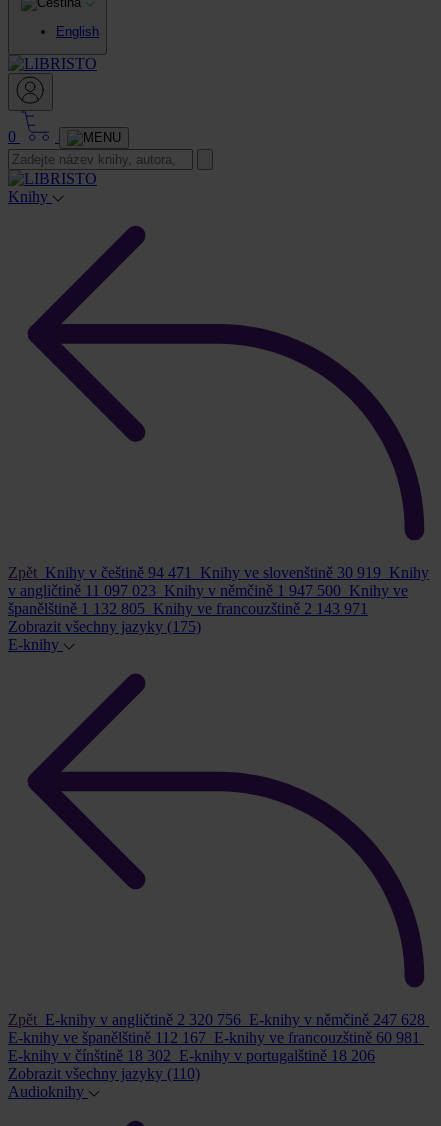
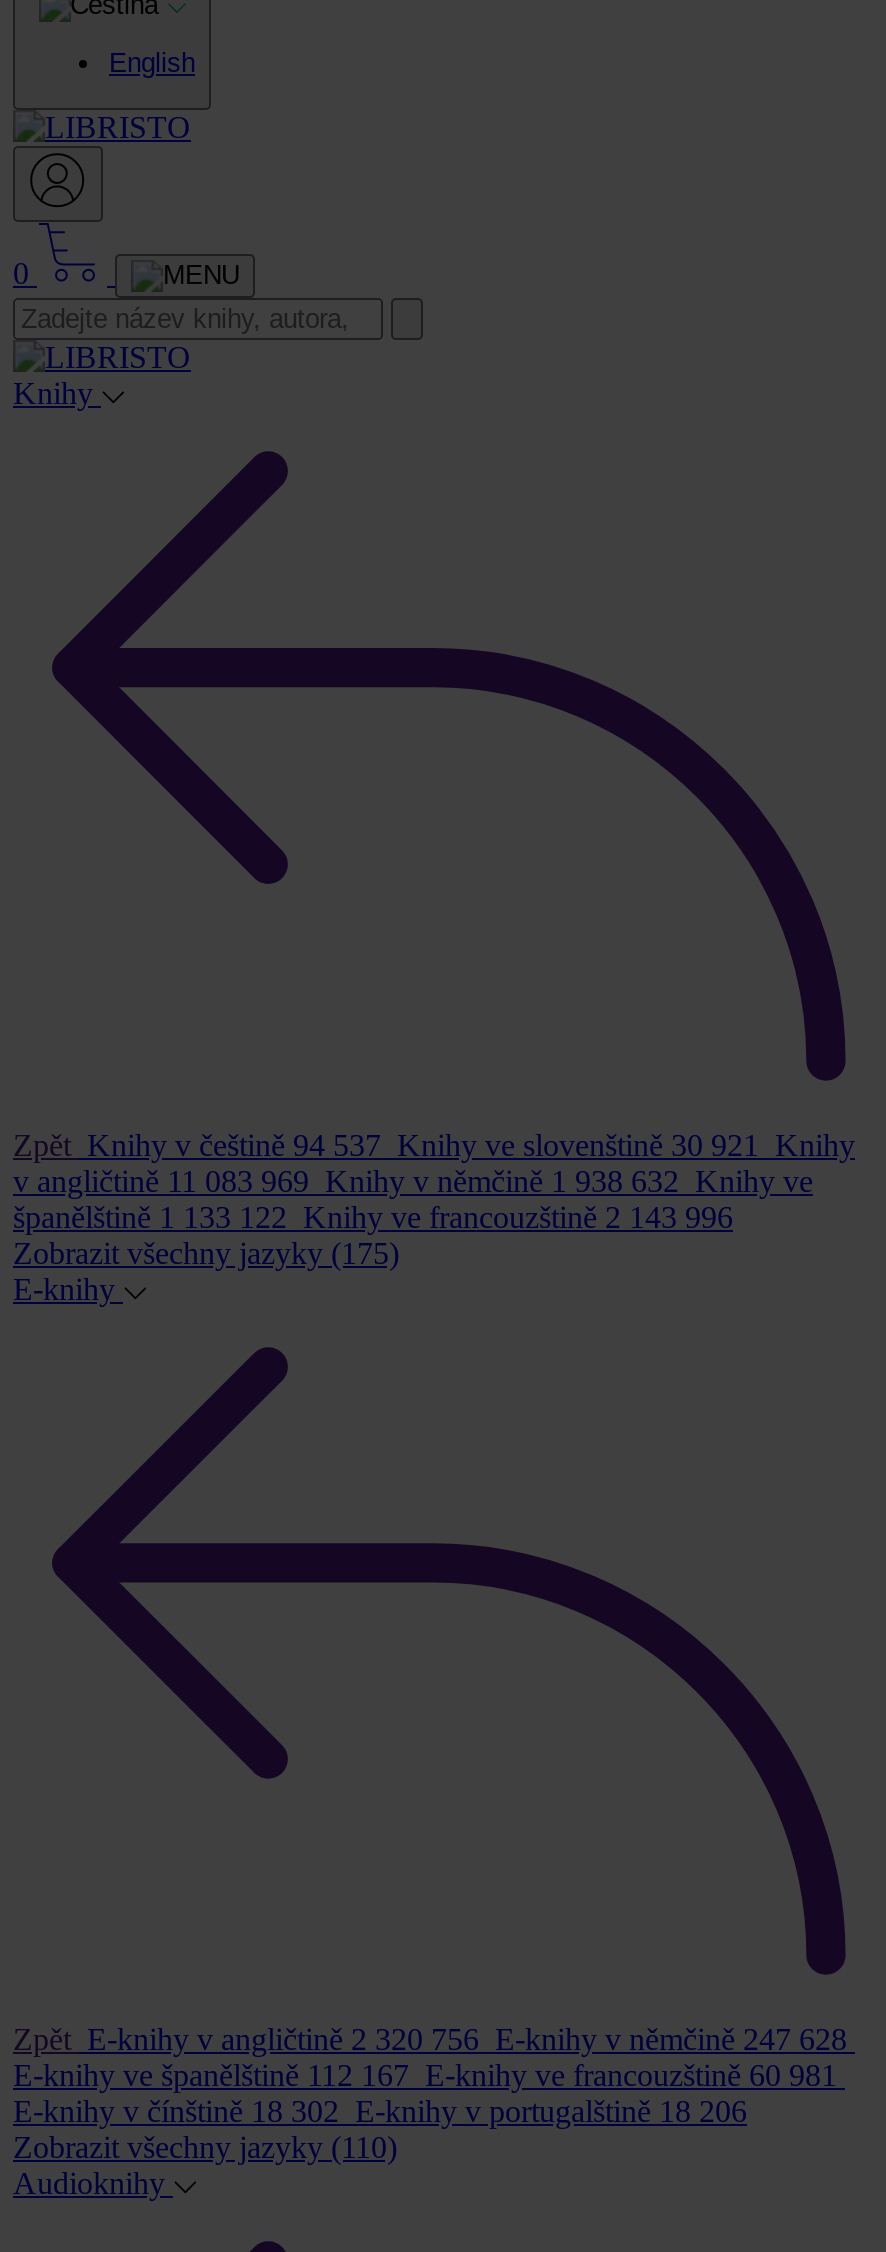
- Zpět Knihy v češtině 94 471 Knihy ve slovenštině 30 919 Knihy
+ Zpět Knihy v češtině 94 537 Knihy ve slovenštině 30 921 Knihy

- v angličtině 11 097 023 Knihy v němčině 1 947 500 Knihy ve
+ v angličtině 11 083 969 Knihy v němčině 1 938 632 Knihy ve

- španělštině 1 132 805 Knihy ve francouzštině 2 143 971
+ španělštině 1 133 122 Knihy ve francouzštině 2 143 996
